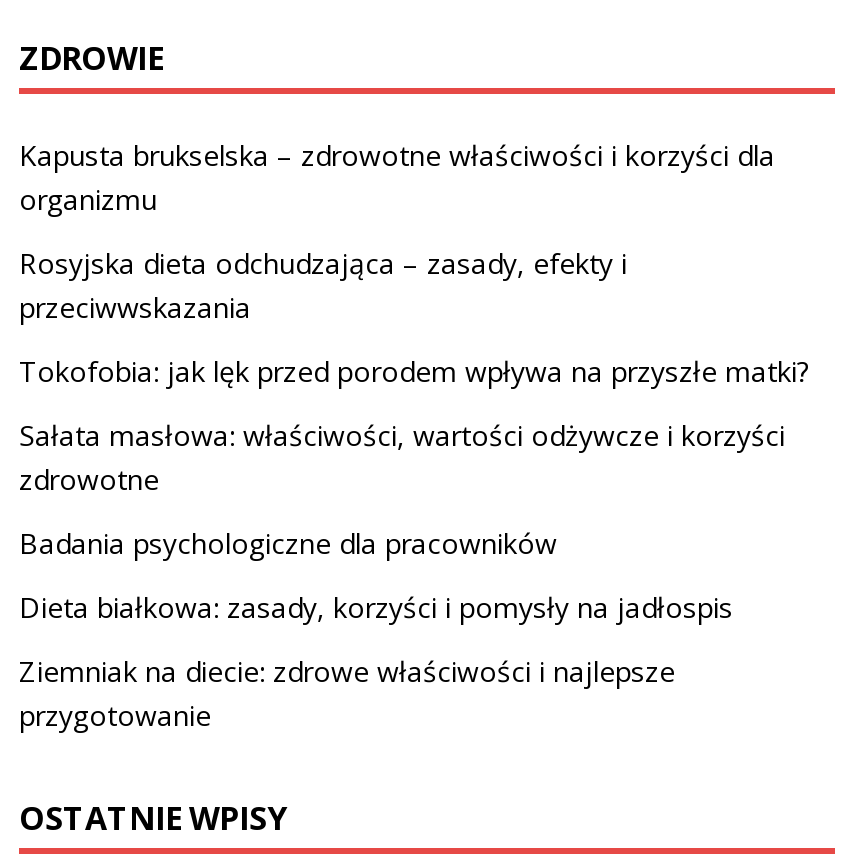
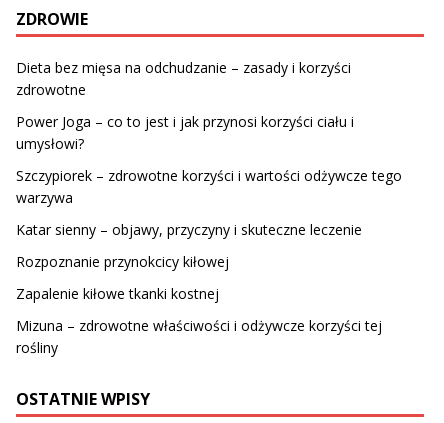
- Kapusta brukselska – zdrowotne właściwości i korzyści dla
- organizmu
- Rosyjska dieta odchudzająca – zasady, efekty i
- przeciwwskazania
- Tokofobia: jak lęk przed porodem wpływa na przyszłe matki?
- Sałata masłowa: właściwości, wartości odżywcze i korzyści
+ Dieta bez mięsa na odchudzanie – zasady i korzyści

moved up: zdrowotne

- Badania psychologiczne dla pracowników
- Dieta białkowa: zasady, korzyści i pomysły na jadłospis
- Ziemniak na diecie: zdrowe właściwości i najlepsze
- przygotowanie
+ Power Joga – co to jest i jak przynosi korzyści ciału i
+ umysłowi?
+ Szczypiorek – zdrowotne korzyści i wartości odżywcze tego
+ warzywa
+ Katar sienny – objawy, przyczyny i skuteczne leczenie
+ Rozpoznanie przynokcicy kiłowej
+ Zapalenie kiłowe tkanki kostnej
+ Mizuna – zdrowotne właściwości i odżywcze korzyści tej
+ rośliny
